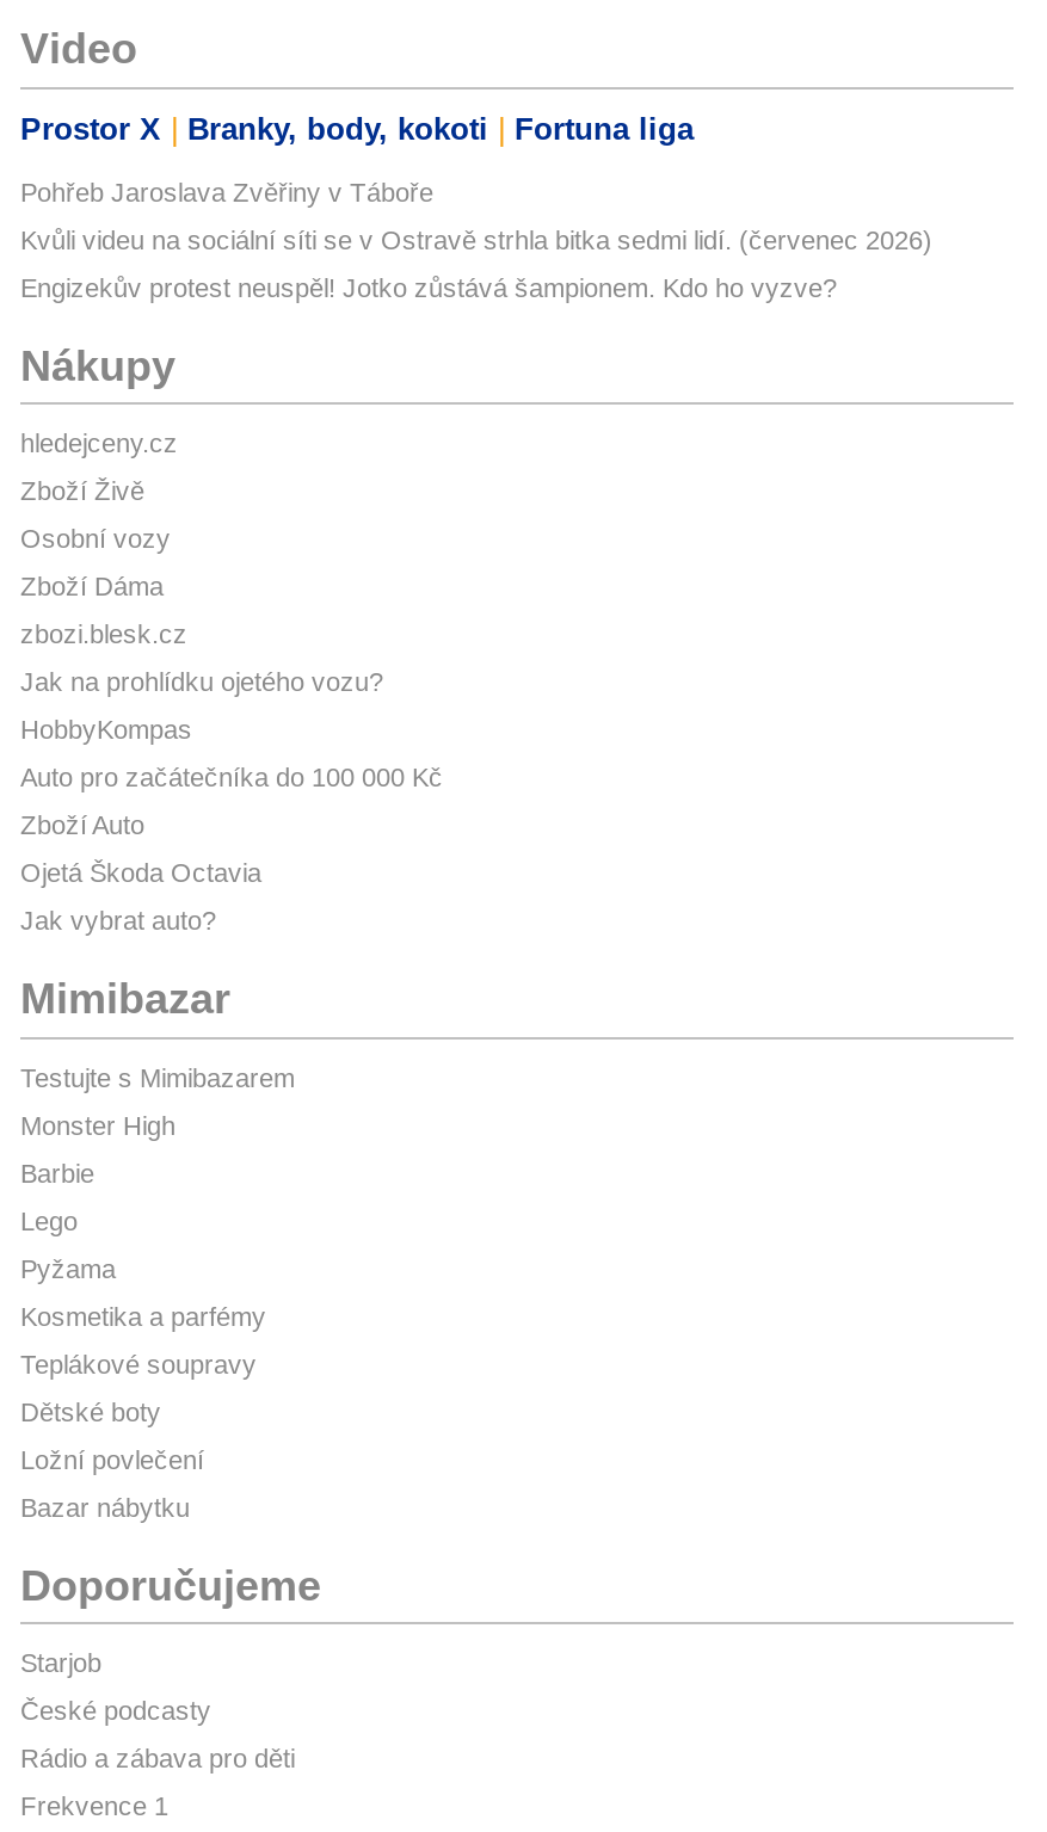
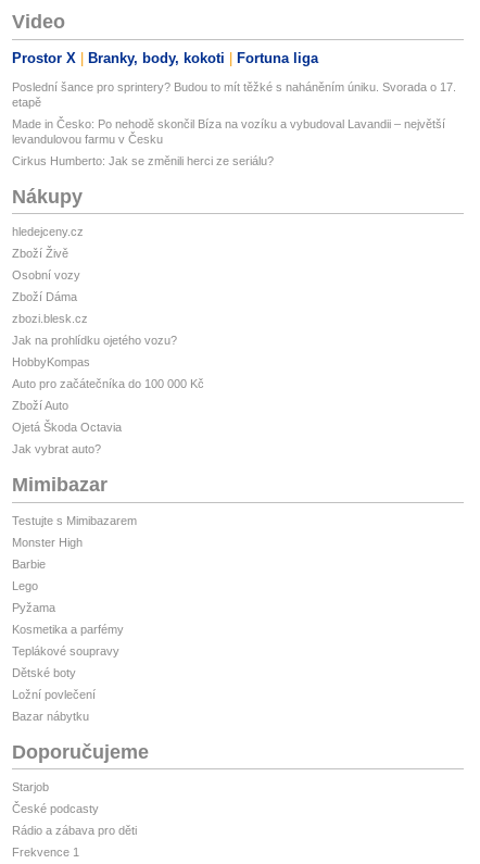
- Pohřeb Jaroslava Zvěřiny v Táboře
+ Poslední šance pro sprintery? Budou to mít těžké s naháněním úniku. Svorada o 17.
+ etapě

- Kvůli videu na sociální síti se v Ostravě strhla bitka sedmi lidí. (červenec 2026)
+ Made in Česko: Po nehodě skončil Bíza na vozíku a vybudoval Lavandii – největší
+ levandulovou farmu v Česku

- Engizekův protest neuspěl! Jotko zůstává šampionem. Kdo ho vyzve?
+ Cirkus Humberto: Jak se změnili herci ze seriálu?
